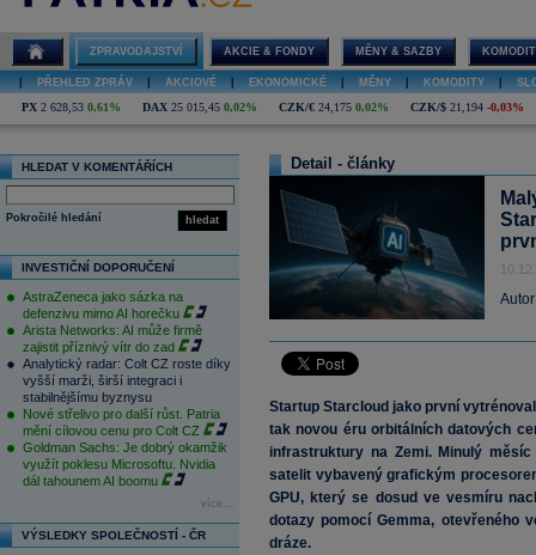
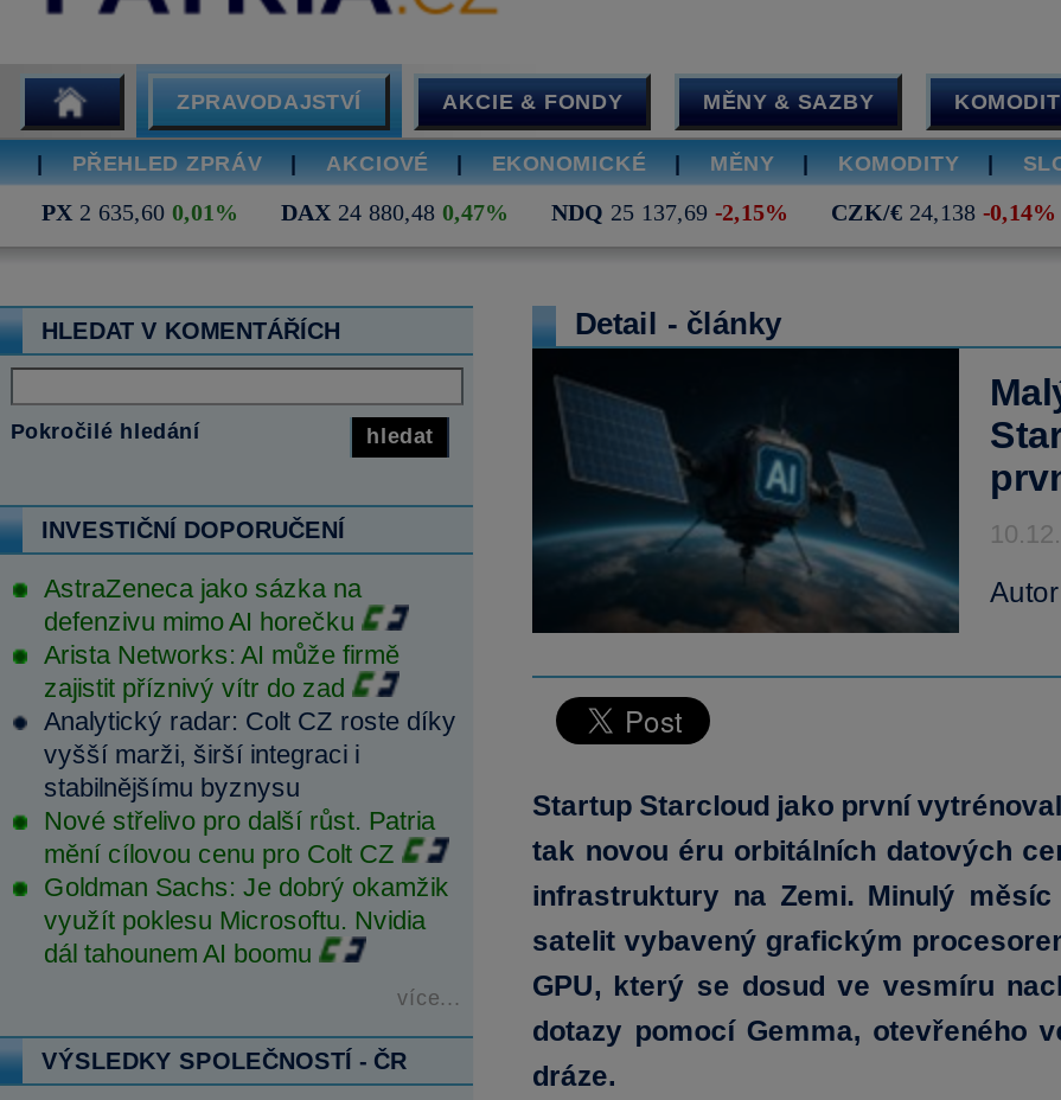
- PX 2 628,53 0,61%
- DAX 25 015,45 0,02%
- CZK/€ 24,175 0,02%
- CZK/$ 21,194 -0,03%
+ PX 2 635,60 0,01%
+ DAX 24 880,48 0,47%
+ NDQ 25 137,69 -2,15%
+ CZK/€ 24,138 -0,14%
